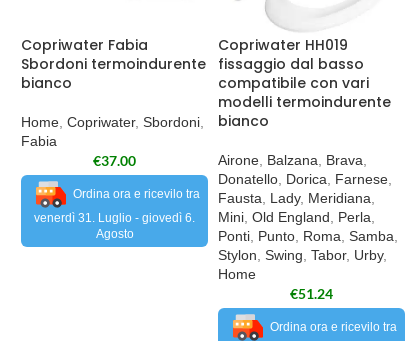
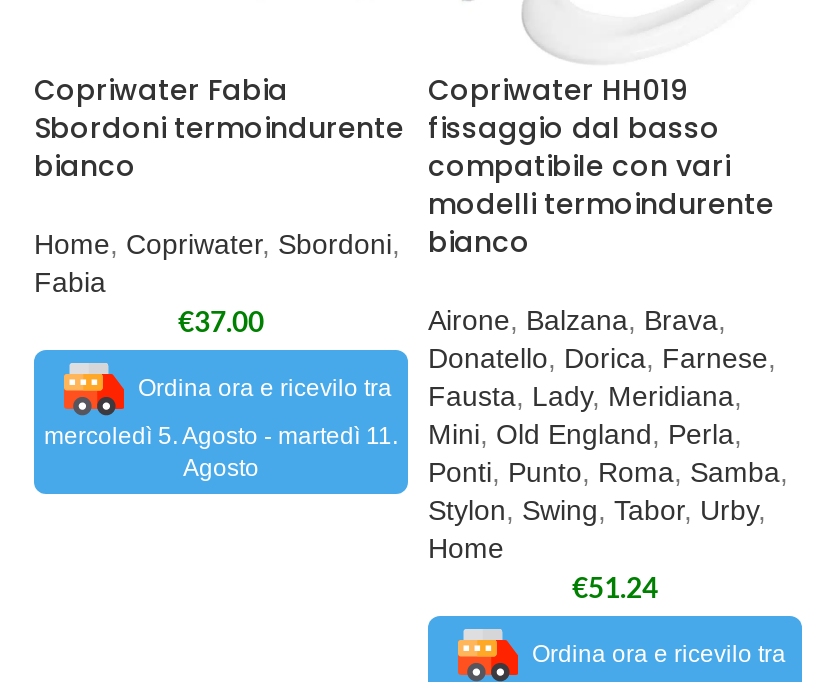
- venerdì 31. Luglio - giovedì 6.
+ mercoledì 5. Agosto - martedì 11.
